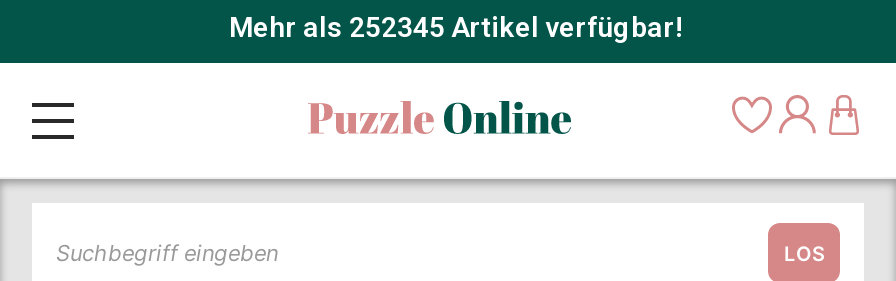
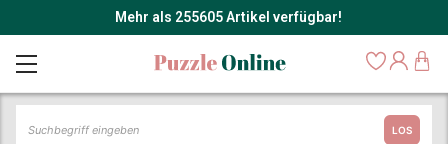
- Mehr als 252345 Artikel verfügbar!
+ Mehr als 255605 Artikel verfügbar!
